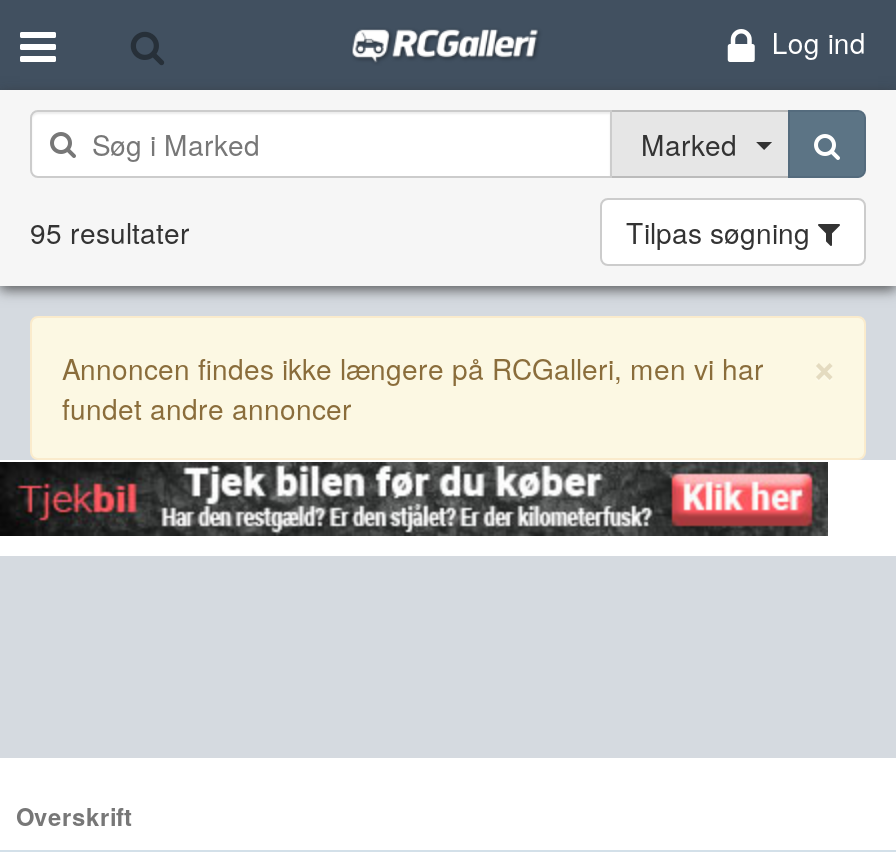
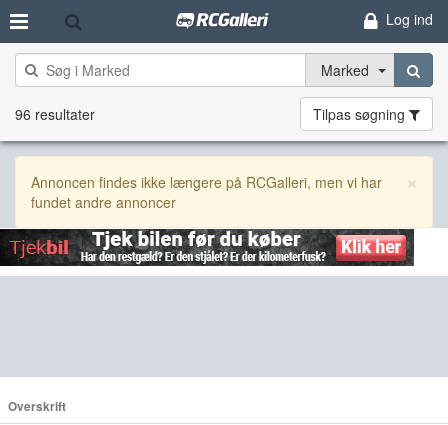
- 95 resultater
+ 96 resultater
